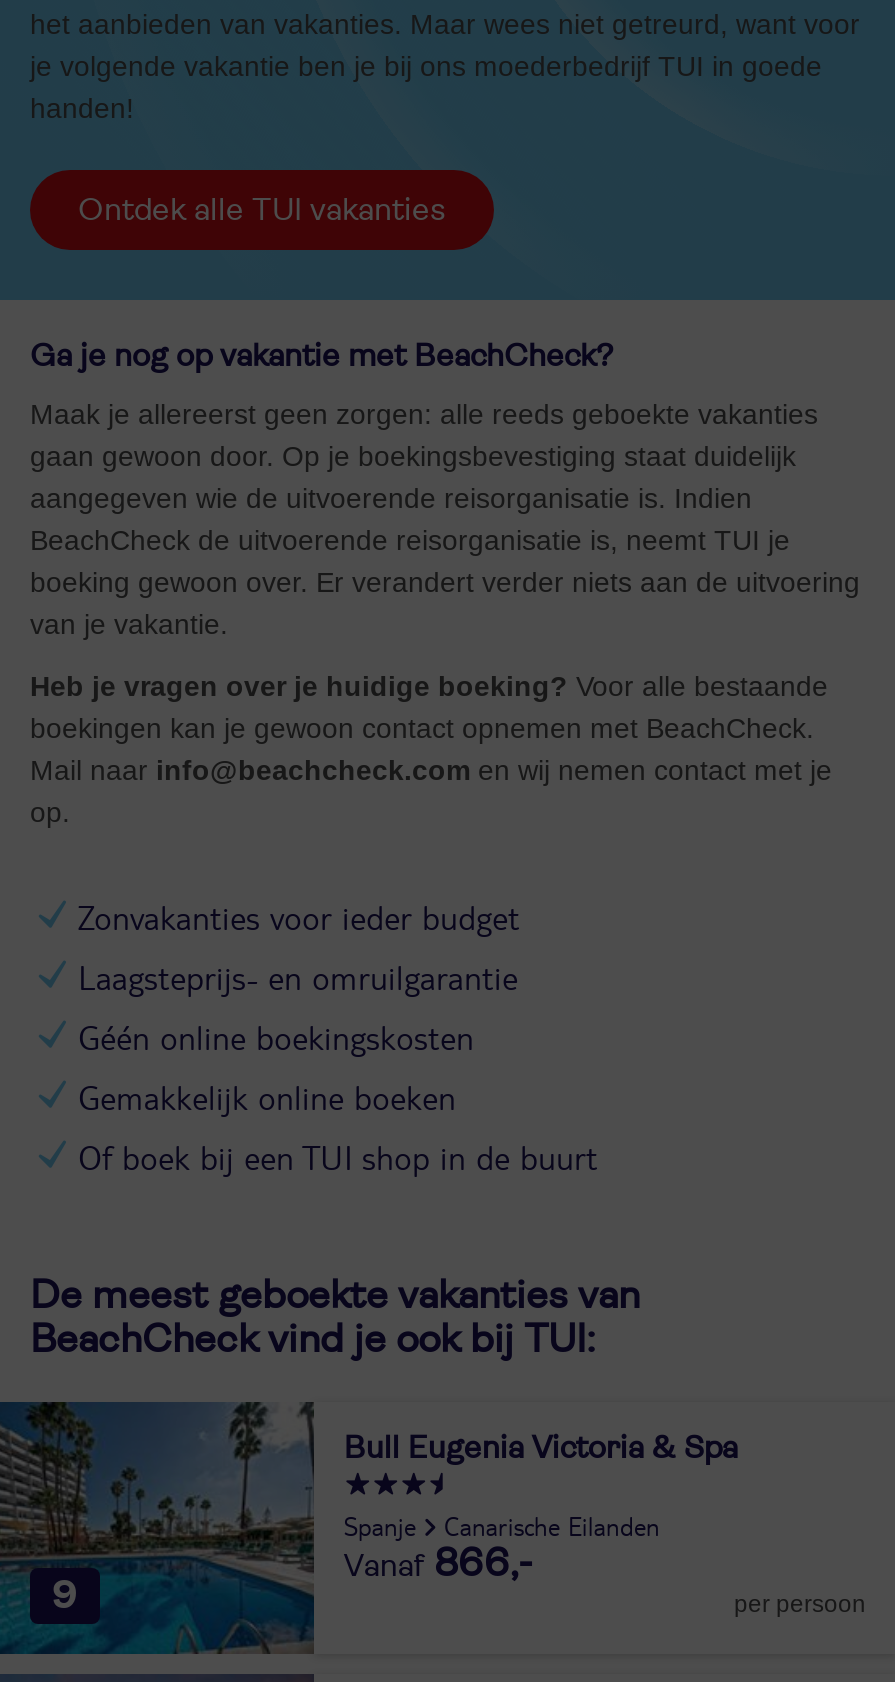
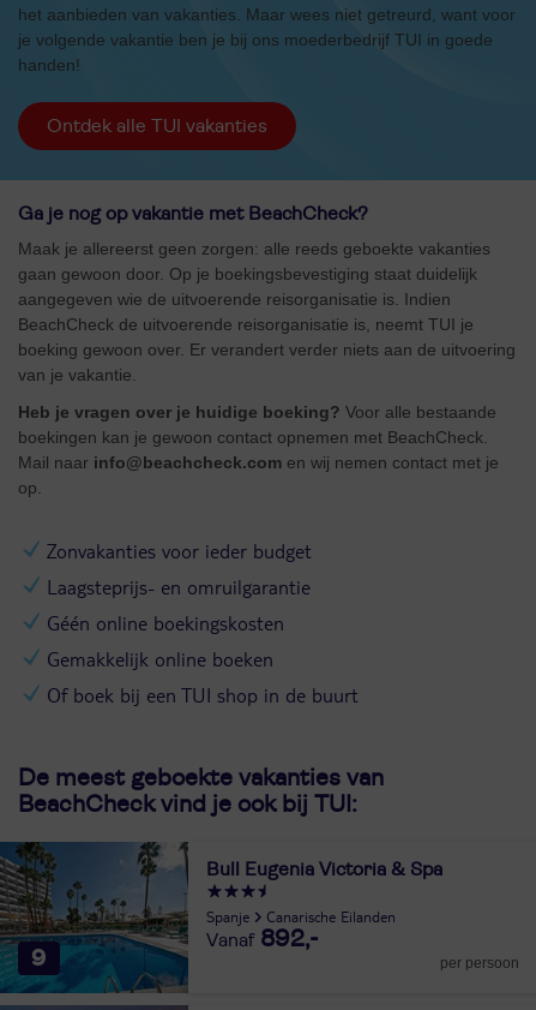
- 866,-
+ 892,-
